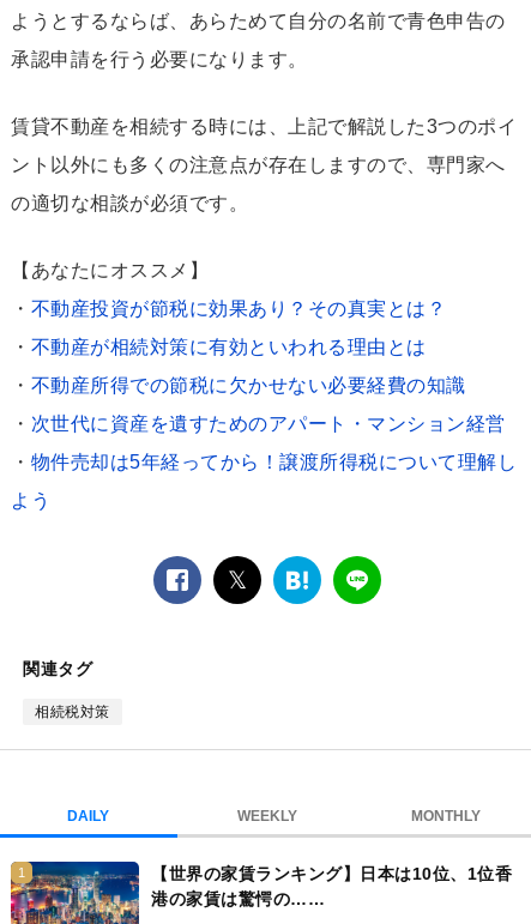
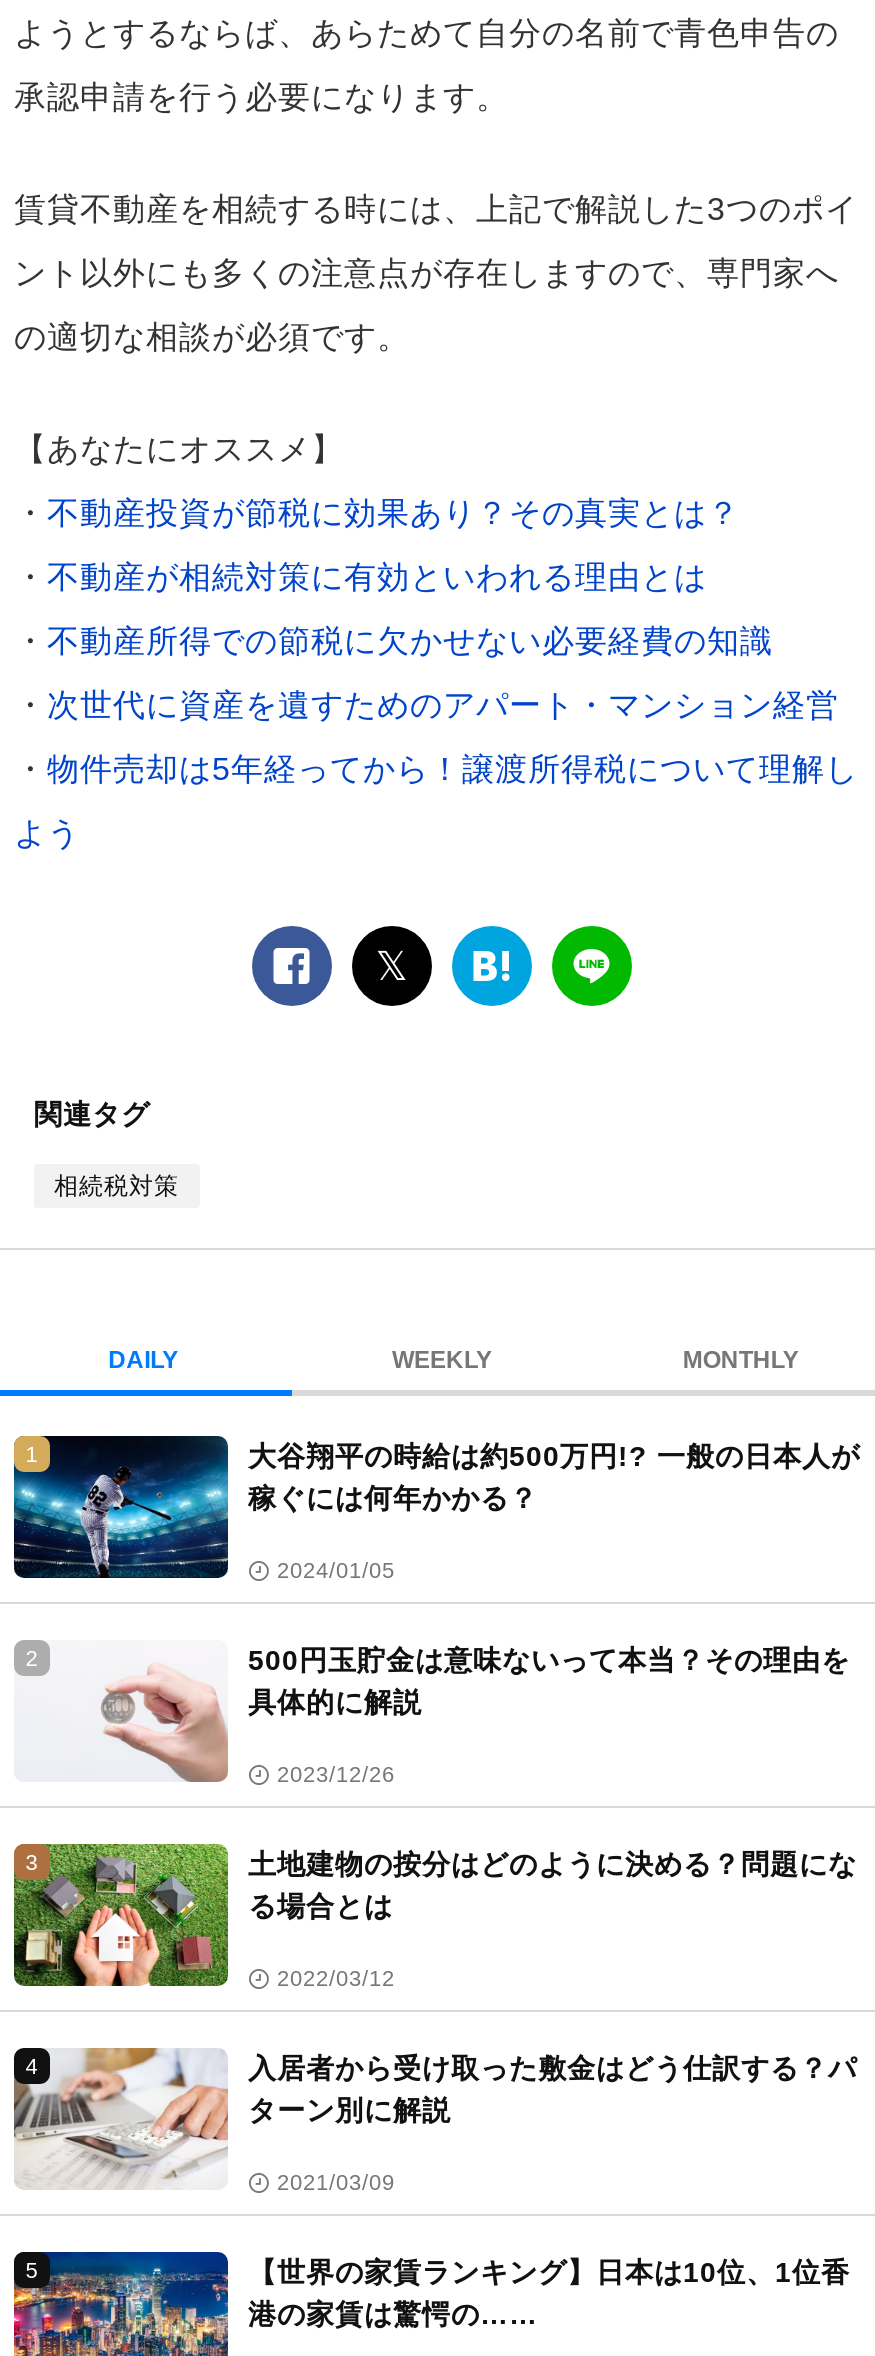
+ [image]
+ 大谷翔平の時給は約500万円!? 一般の日本人が
+ 稼ぐには何年かかる？
+ 2024/01/05

+ [image]
+ 3
+ 土地建物の按分はどのように決める？問題にな
+ る場合とは
+ 2022/03/12

+ [image]
+ 4
+ 入居者から受け取った敷金はどう仕訳する？パ
+ ターン別に解説
+ 2021/03/09

+ [image]
+ 2
+ 500円玉貯金は意味ないって本当？その理由を
+ 具体的に解説
+ 2023/12/26

+ 5
